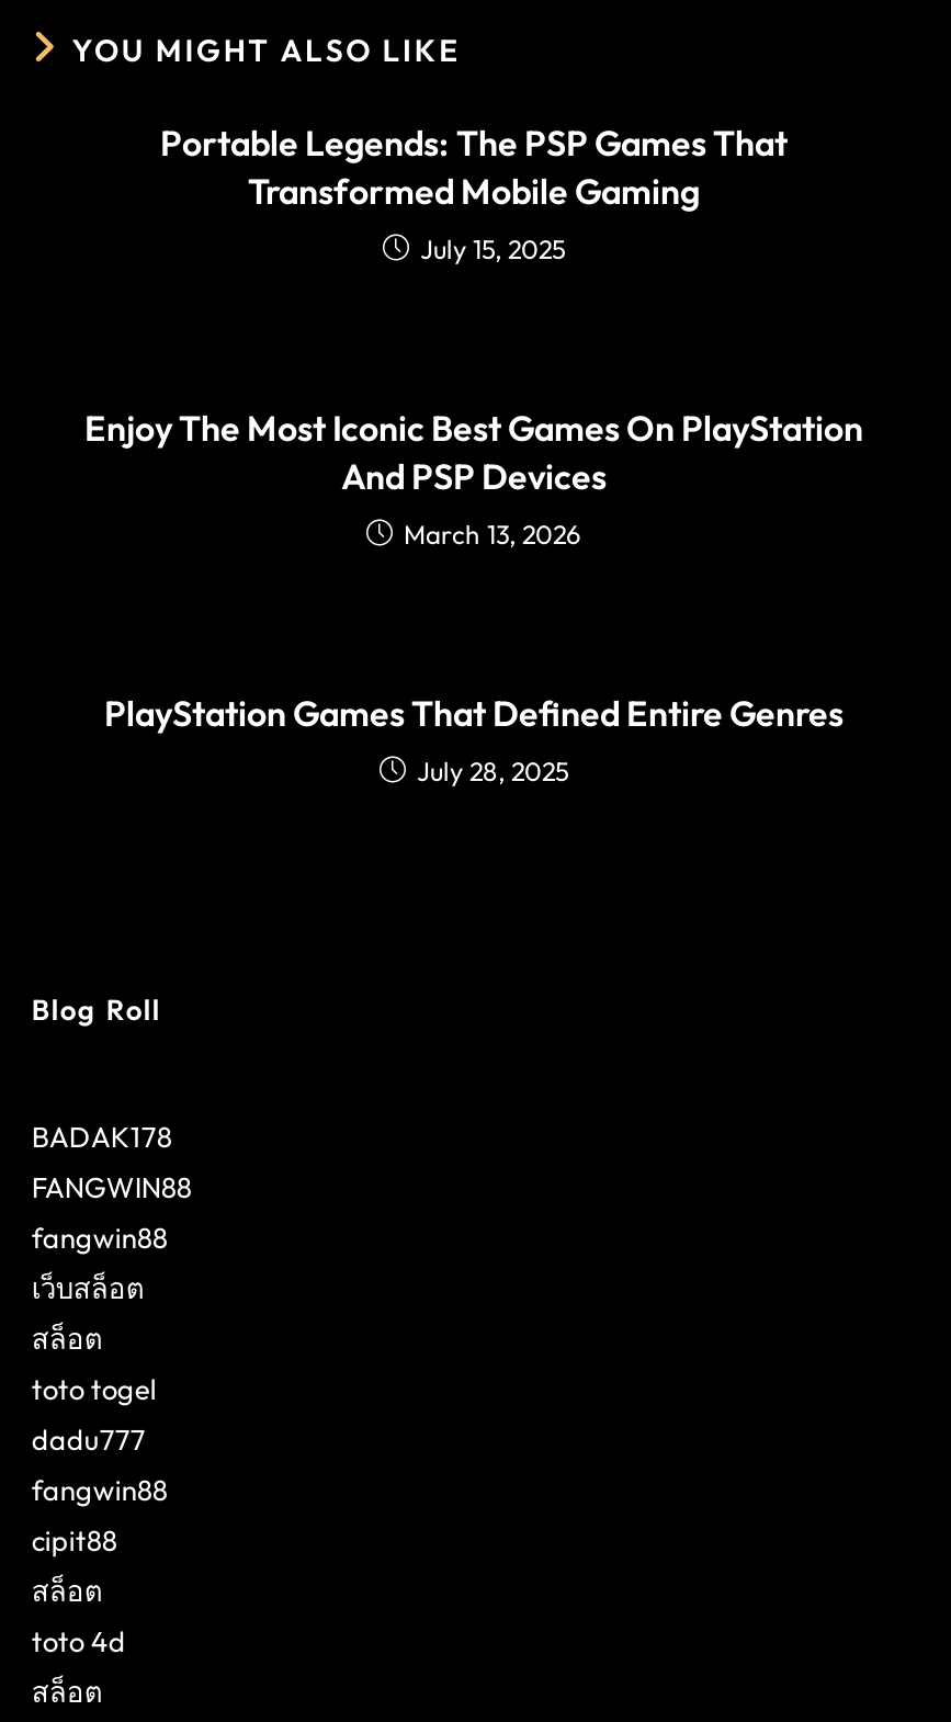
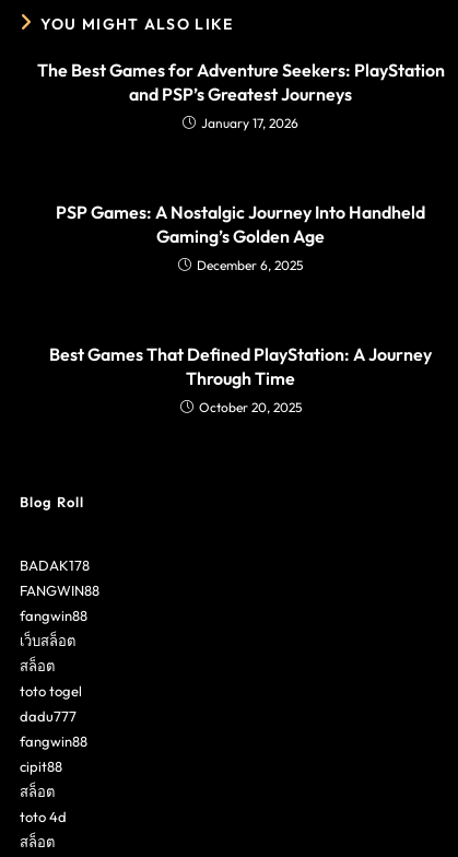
- Portable Legends: The PSP Games That
- Transformed Mobile Gaming
- July 15, 2025
+ The Best Games for Adventure Seekers: PlayStation
+ and PSP’s Greatest Journeys
+ January 17, 2026

- Enjoy The Most Iconic Best Games On PlayStation
- And PSP Devices
- March 13, 2026
+ PSP Games: A Nostalgic Journey Into Handheld
+ Gaming’s Golden Age
+ December 6, 2025

- PlayStation Games That Defined Entire Genres
- July 28, 2025
+ Best Games That Defined PlayStation: A Journey
+ Through Time
+ October 20, 2025
